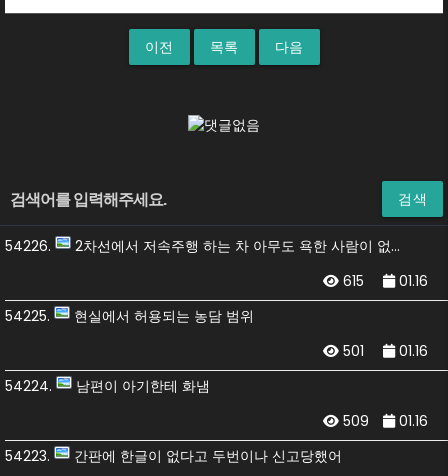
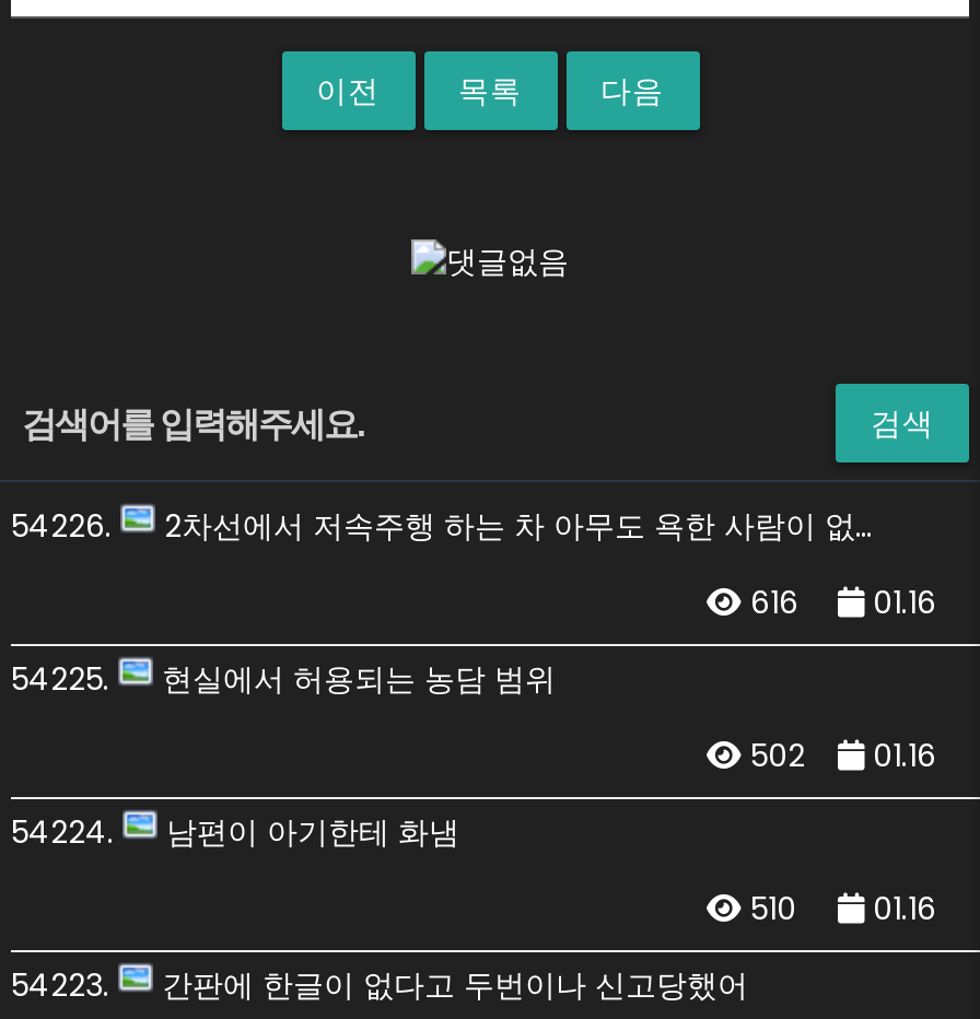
- 615 01.16
+ 616 01.16

- 501 01.16
+ 502 01.16

- 509 01.16
+ 510 01.16
